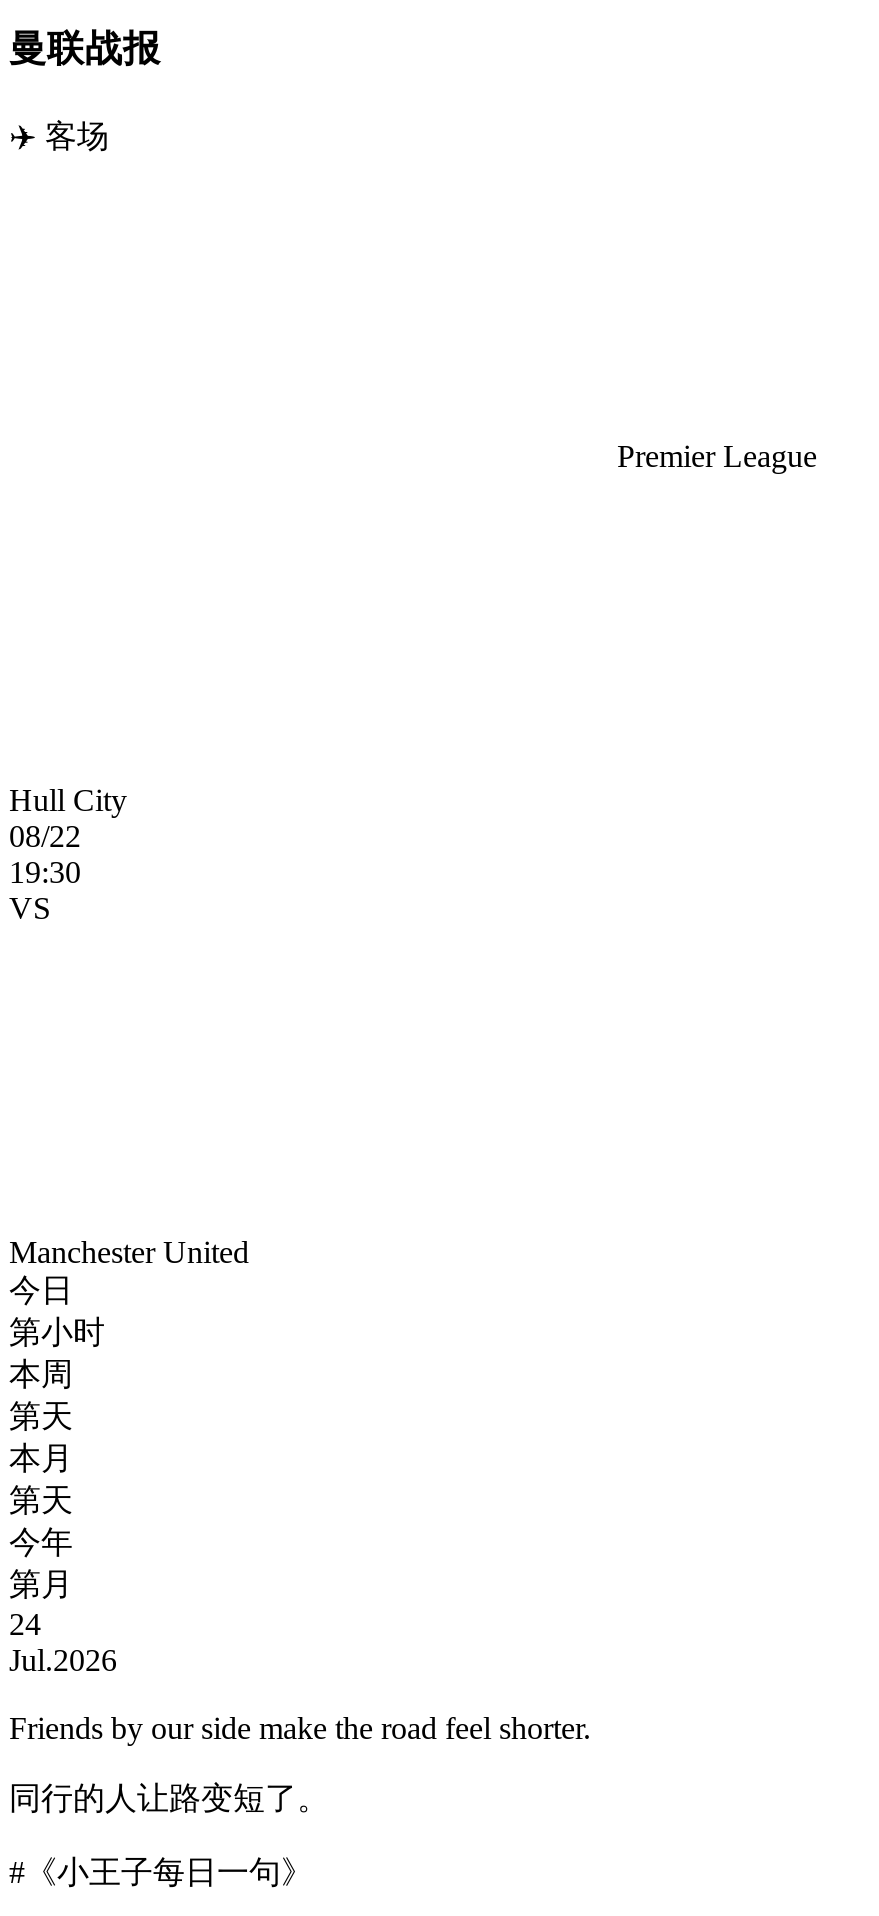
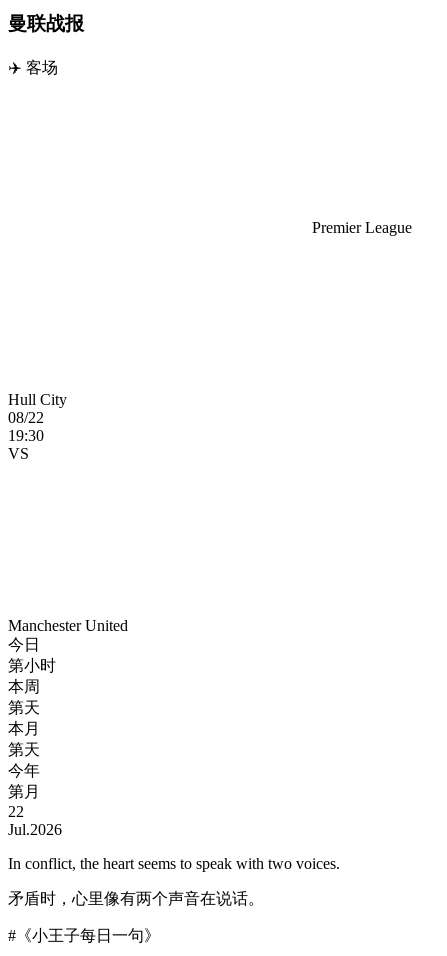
- 24
+ 22

- Friends by our side make the road feel shorter.
+ In conflict, the heart seems to speak with two voices.

- 同行的人让路变短了。
+ 矛盾时，心里像有两个声音在说话。
